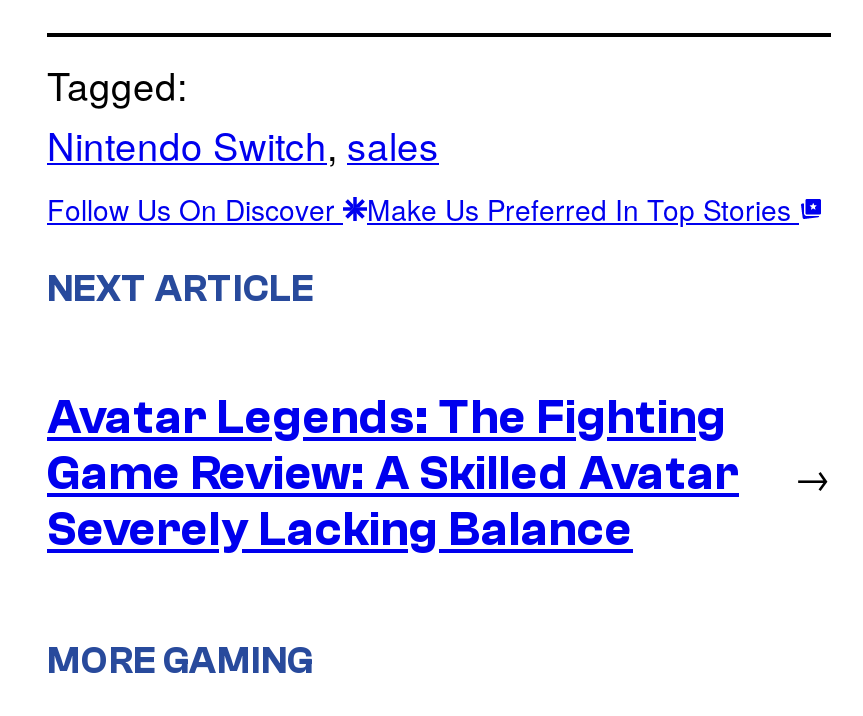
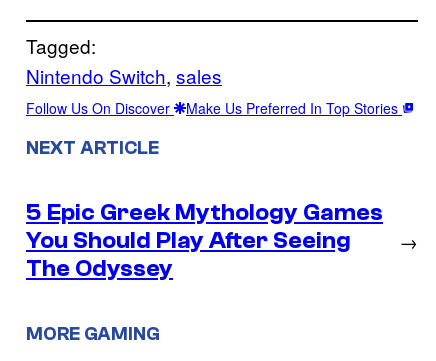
- Avatar Legends: The Fighting
- Game Review: A Skilled Avatar
- Severely Lacking Balance
+ 5 Epic Greek Mythology Games
+ You Should Play After Seeing
+ The Odyssey
